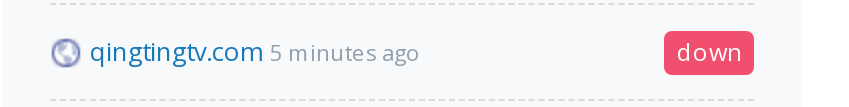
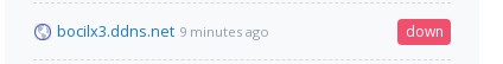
- qingtingtv.com 5 minutes ago
+ bocilx3.ddns.net 9 minutes ago
